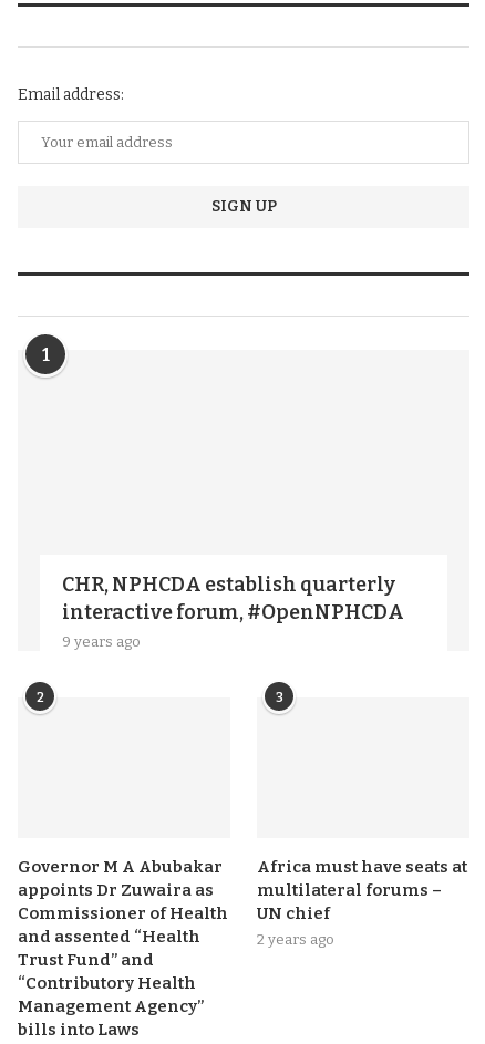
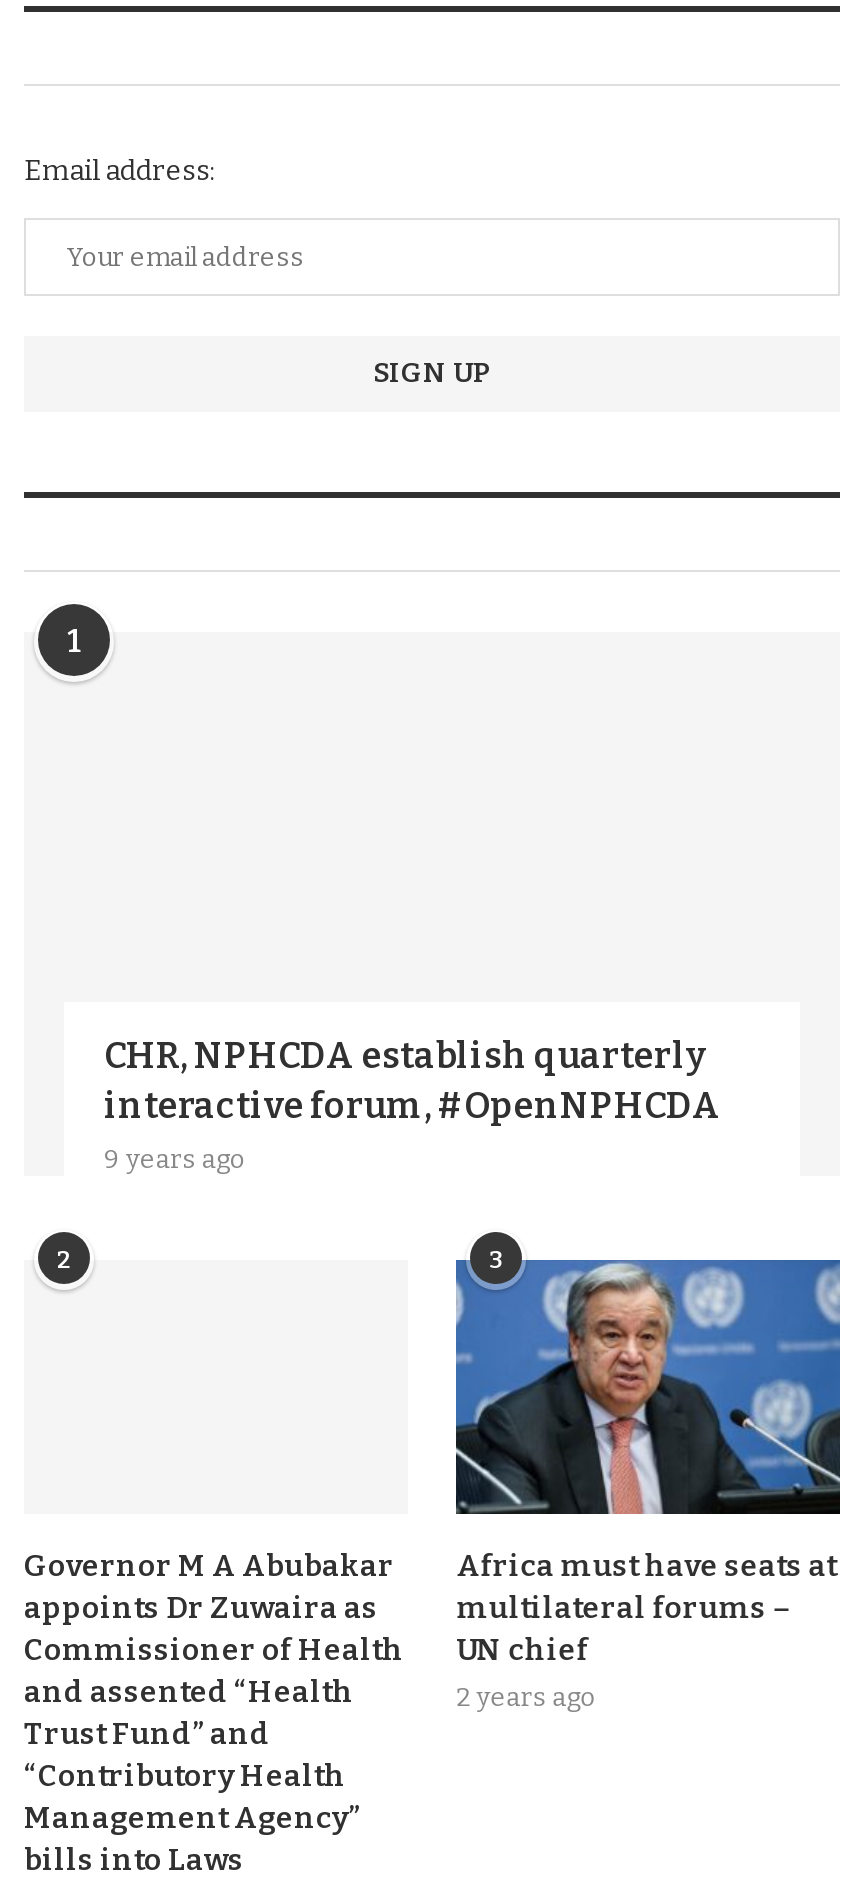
+ [image]
